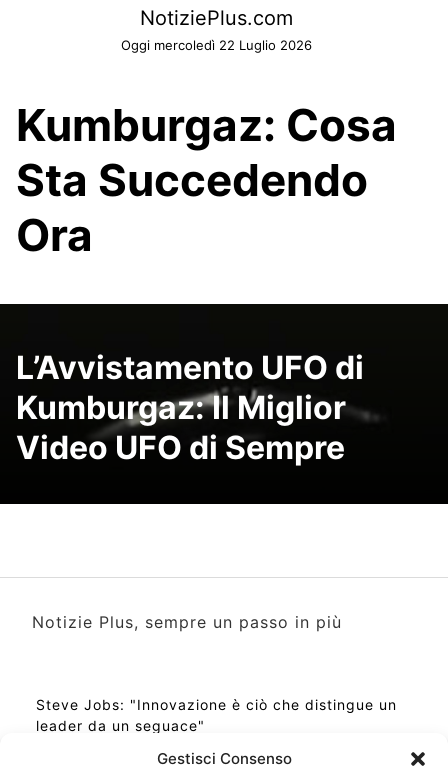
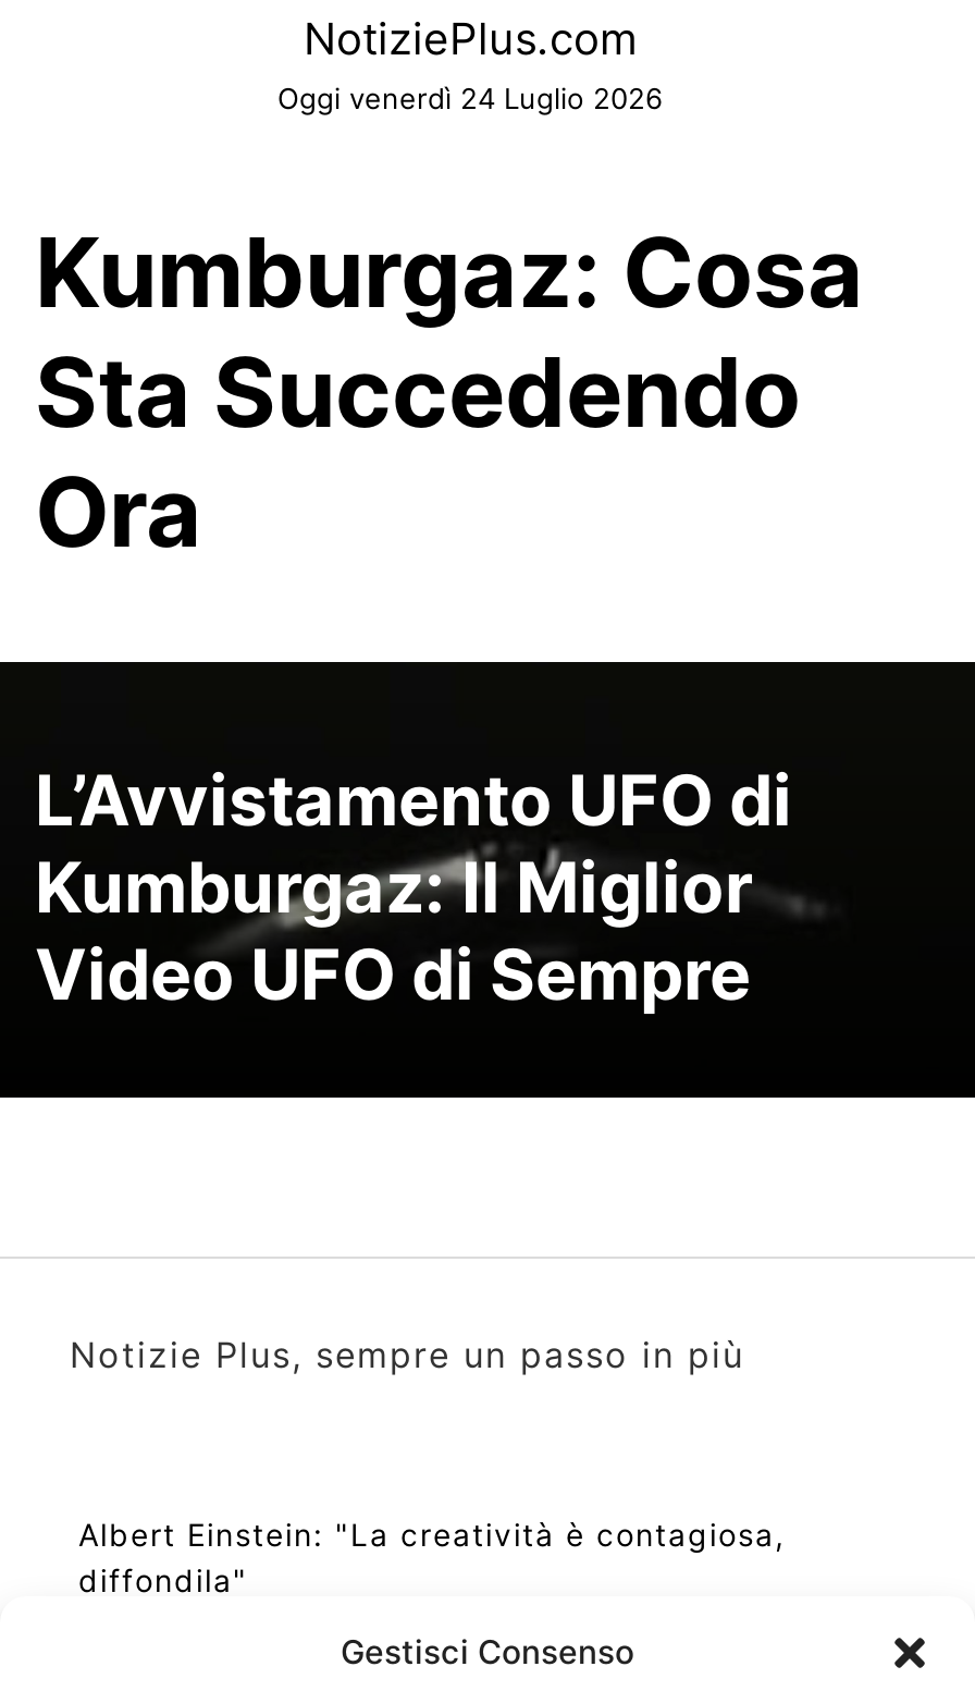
- Oggi mercoledì 22 Luglio 2026
+ Oggi venerdì 24 Luglio 2026

- Steve Jobs: "Innovazione è ciò che distingue un
- leader da un seguace"
+ Albert Einstein: "La creatività è contagiosa,
+ diffondila"
